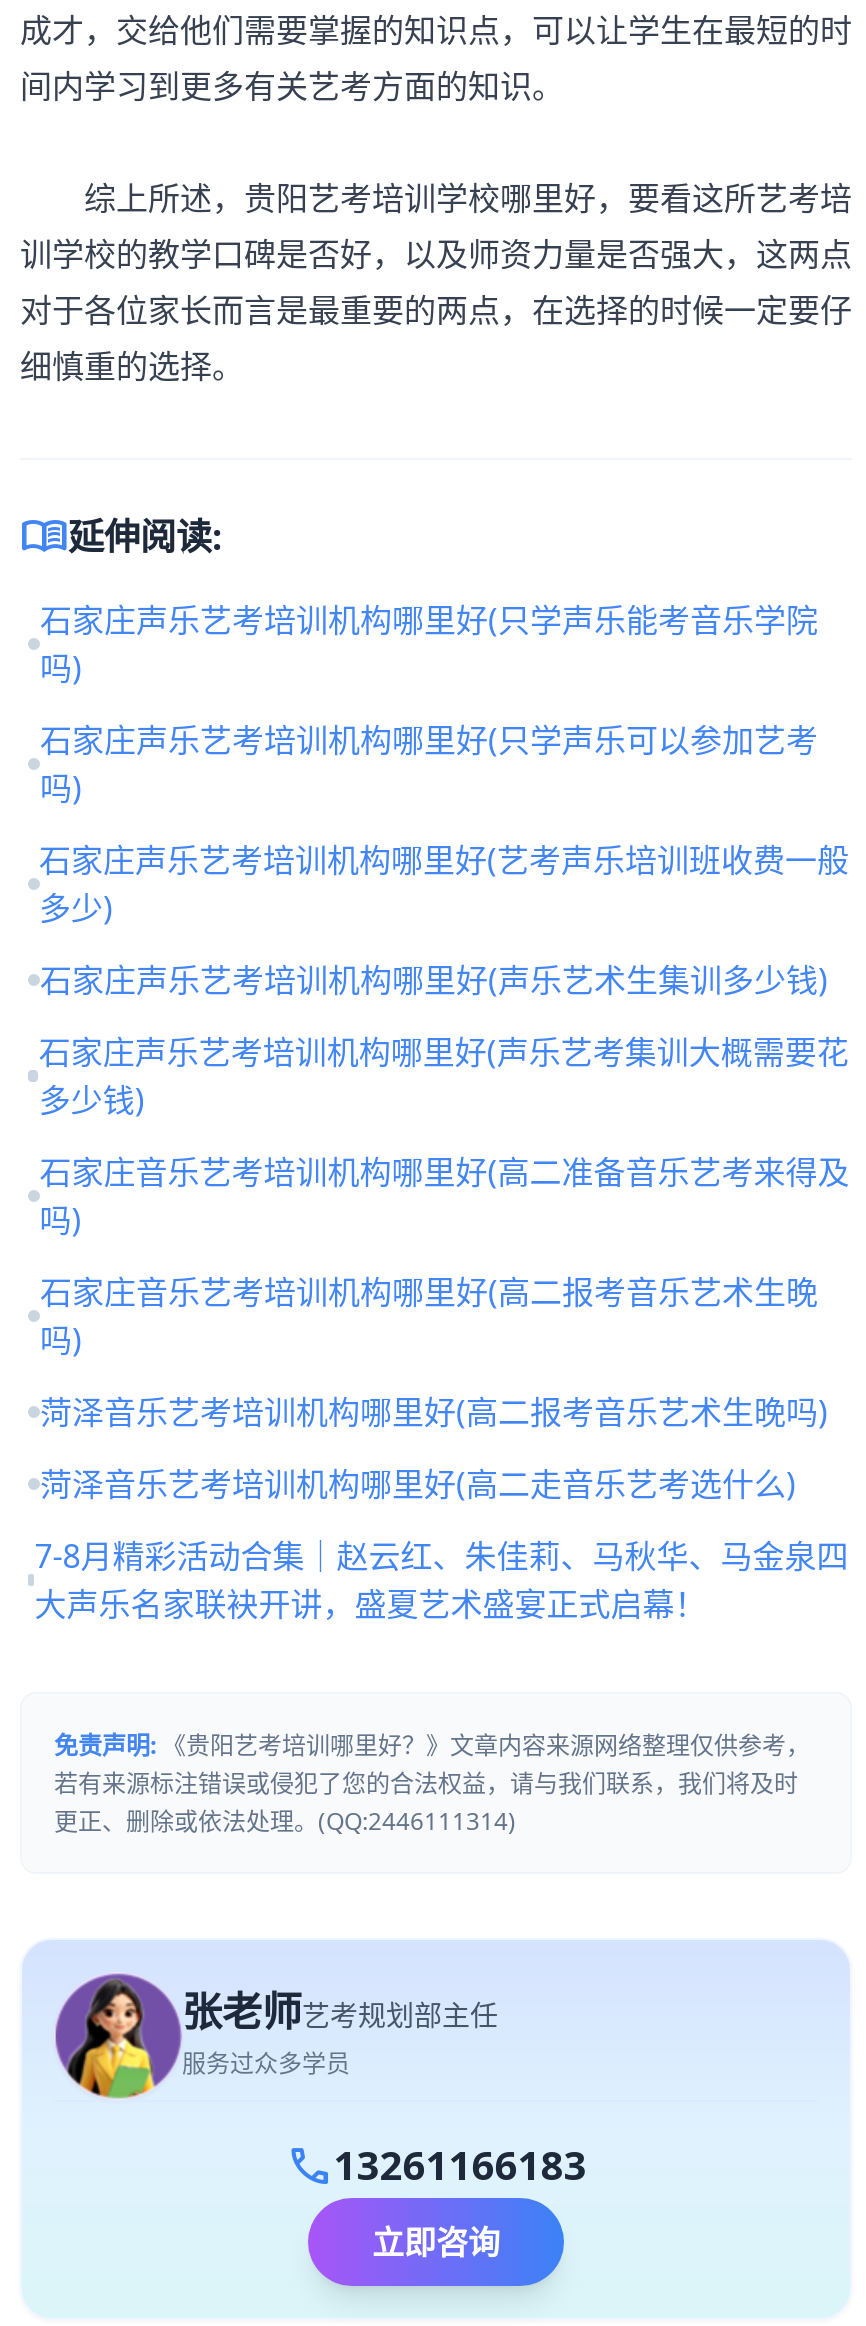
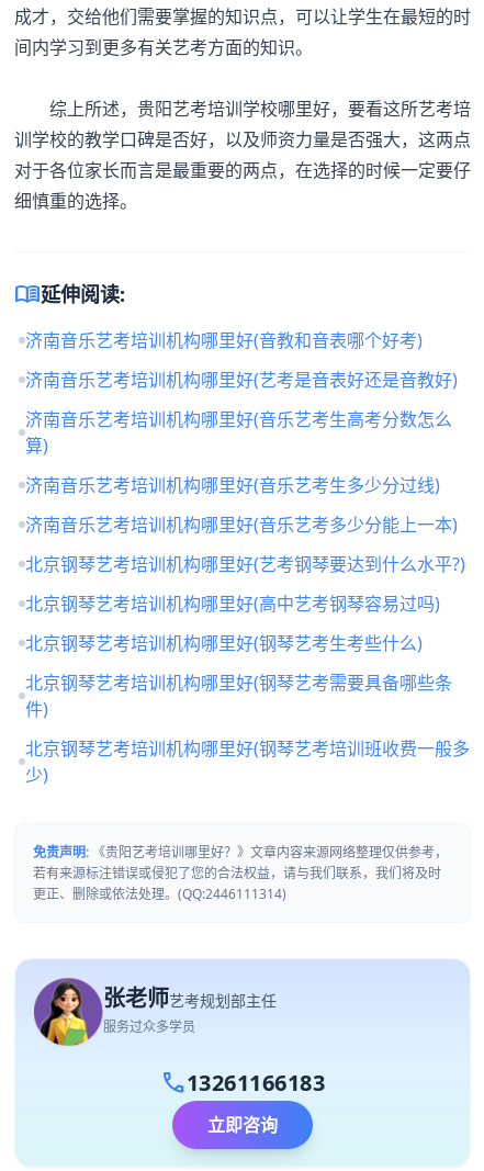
- 石家庄声乐艺考培训机构哪里好(只学声乐能考音乐学院
- 吗)
+ 济南音乐艺考培训机构哪里好(音教和音表哪个好考)

- 石家庄声乐艺考培训机构哪里好(只学声乐可以参加艺考
- 吗)
+ 济南音乐艺考培训机构哪里好(艺考是音表好还是音教好)

- 石家庄声乐艺考培训机构哪里好(艺考声乐培训班收费一般
- 多少)
+ 济南音乐艺考培训机构哪里好(音乐艺考生高考分数怎么
+ 算)

- 石家庄声乐艺考培训机构哪里好(声乐艺术生集训多少钱)
+ 济南音乐艺考培训机构哪里好(音乐艺考生多少分过线)

- 石家庄声乐艺考培训机构哪里好(声乐艺考集训大概需要花
- 多少钱)
+ 济南音乐艺考培训机构哪里好(音乐艺考多少分能上一本)

- 石家庄音乐艺考培训机构哪里好(高二准备音乐艺考来得及
- 吗)
+ 北京钢琴艺考培训机构哪里好(艺考钢琴要达到什么水平?)

- 石家庄音乐艺考培训机构哪里好(高二报考音乐艺术生晚
- 吗)
+ 北京钢琴艺考培训机构哪里好(高中艺考钢琴容易过吗)

- 菏泽音乐艺考培训机构哪里好(高二报考音乐艺术生晚吗)
+ 北京钢琴艺考培训机构哪里好(钢琴艺考生考些什么)

- 菏泽音乐艺考培训机构哪里好(高二走音乐艺考选什么)
+ 北京钢琴艺考培训机构哪里好(钢琴艺考需要具备哪些条
+ 件)

- 7-8月精彩活动合集｜赵云红、朱佳莉、马秋华、马金泉四
- 大声乐名家联袂开讲，盛夏艺术盛宴正式启幕！
+ 北京钢琴艺考培训机构哪里好(钢琴艺考培训班收费一般多
+ 少)
